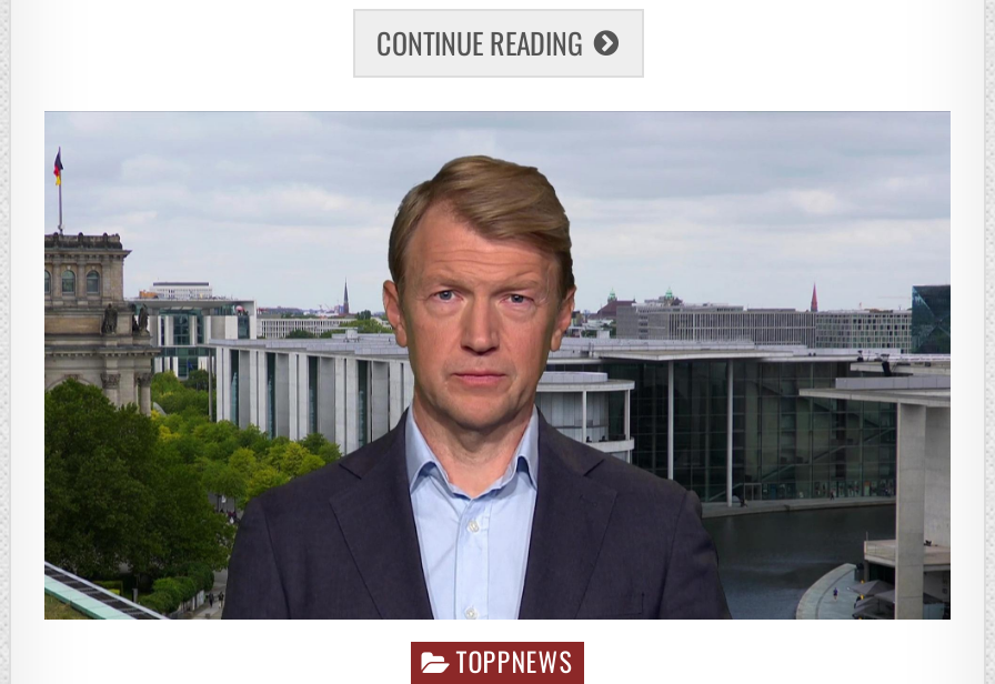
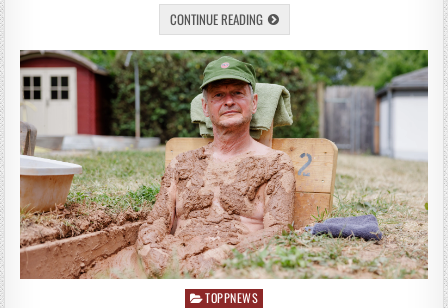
- [image]
+ [image]
